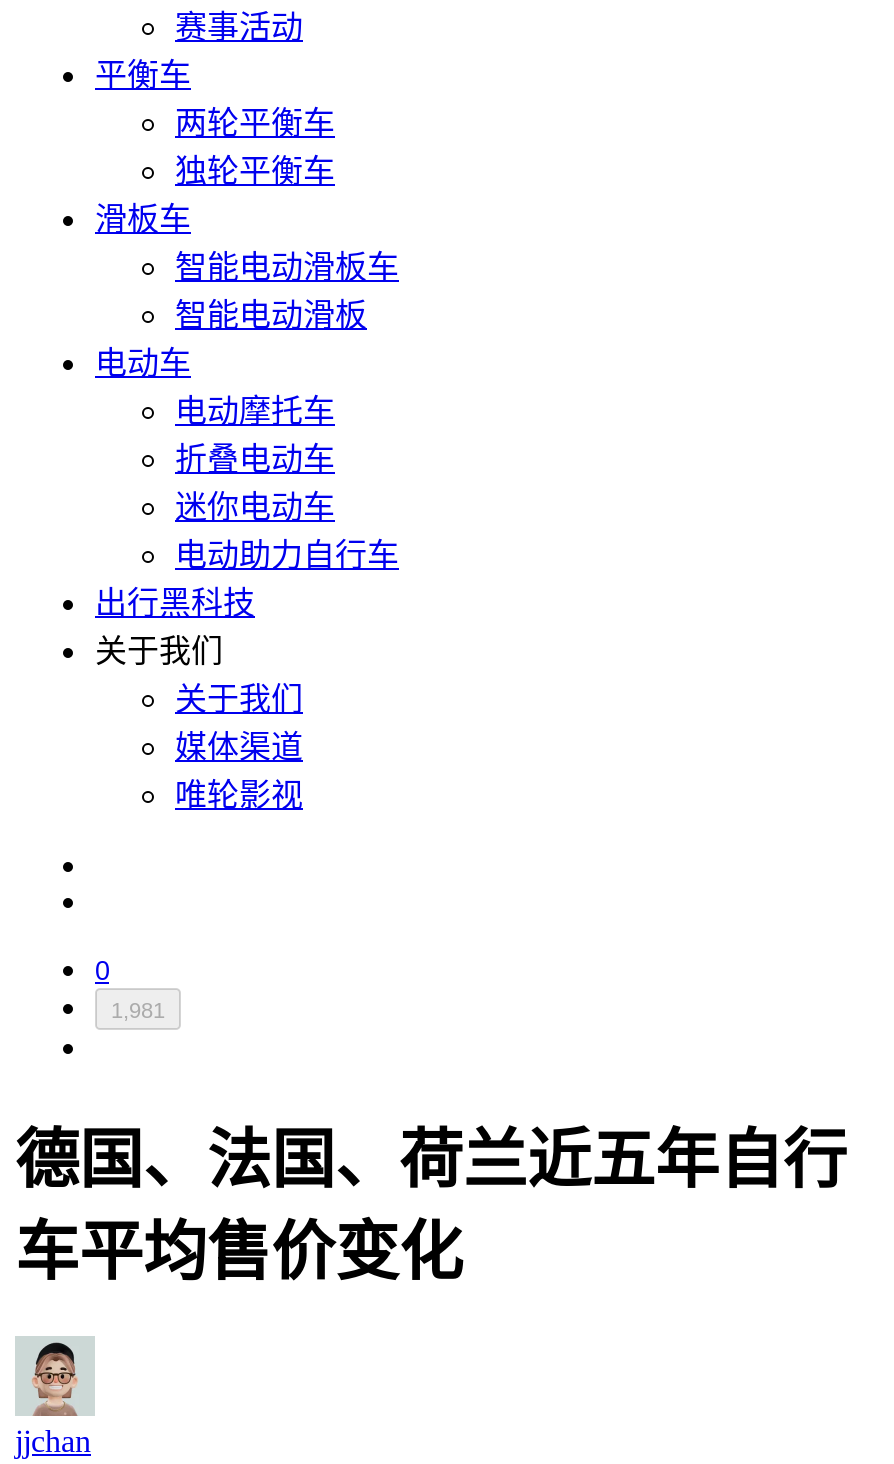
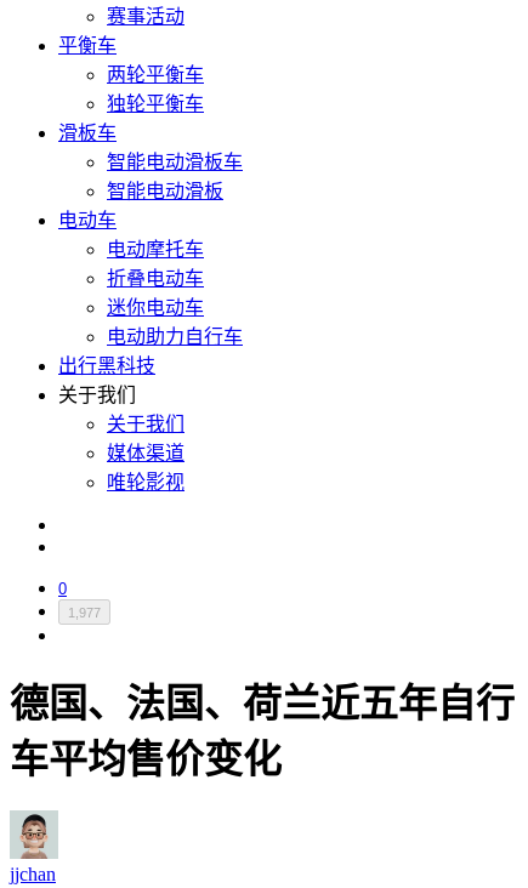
- 1,981
+ 1,977
